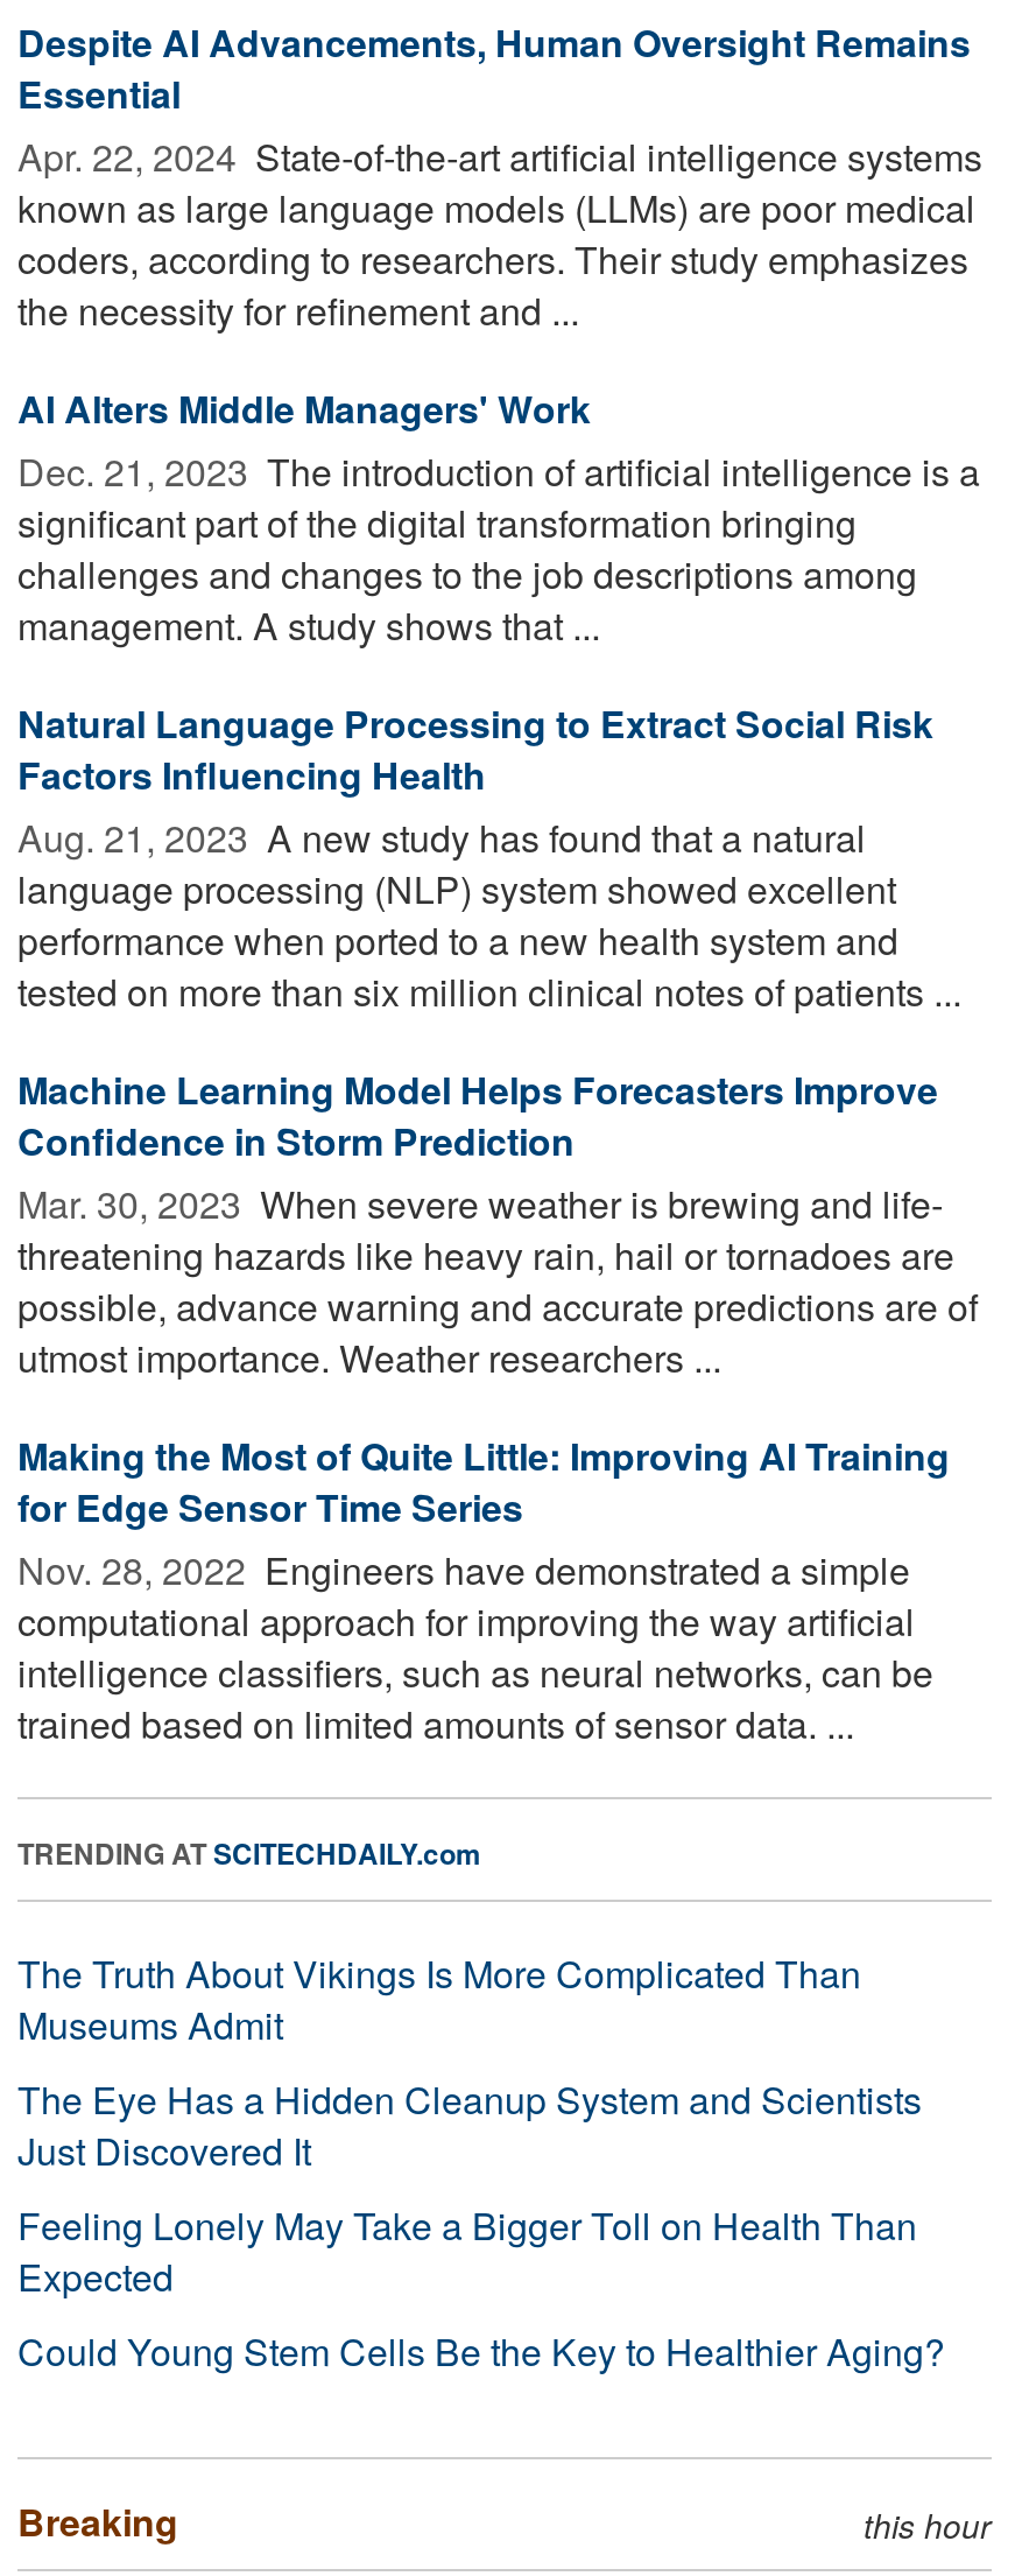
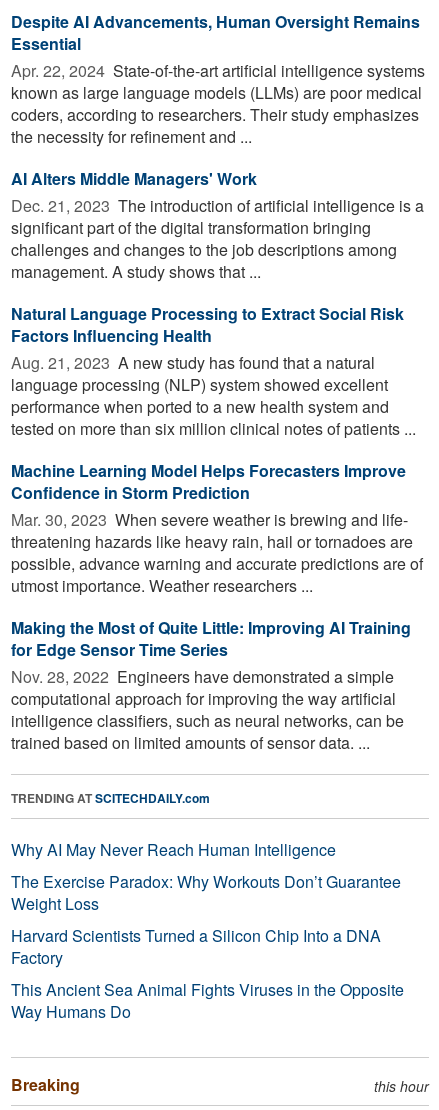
- The Truth About Vikings Is More Complicated Than
- Museums Admit
- The Eye Has a Hidden Cleanup System and Scientists
- Just Discovered It
- Feeling Lonely May Take a Bigger Toll on Health Than
- Expected
- Could Young Stem Cells Be the Key to Healthier Aging?
+ Why AI May Never Reach Human Intelligence
+ The Exercise Paradox: Why Workouts Don’t Guarantee
+ Weight Loss
+ Harvard Scientists Turned a Silicon Chip Into a DNA
+ Factory
+ This Ancient Sea Animal Fights Viruses in the Opposite
+ Way Humans Do
